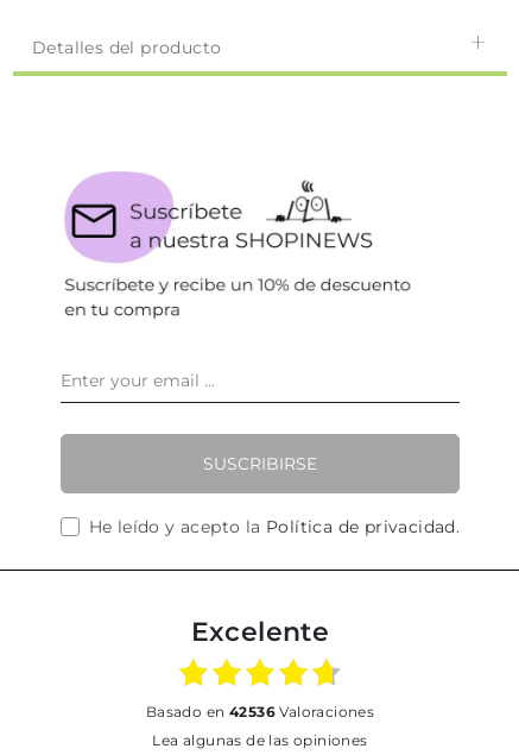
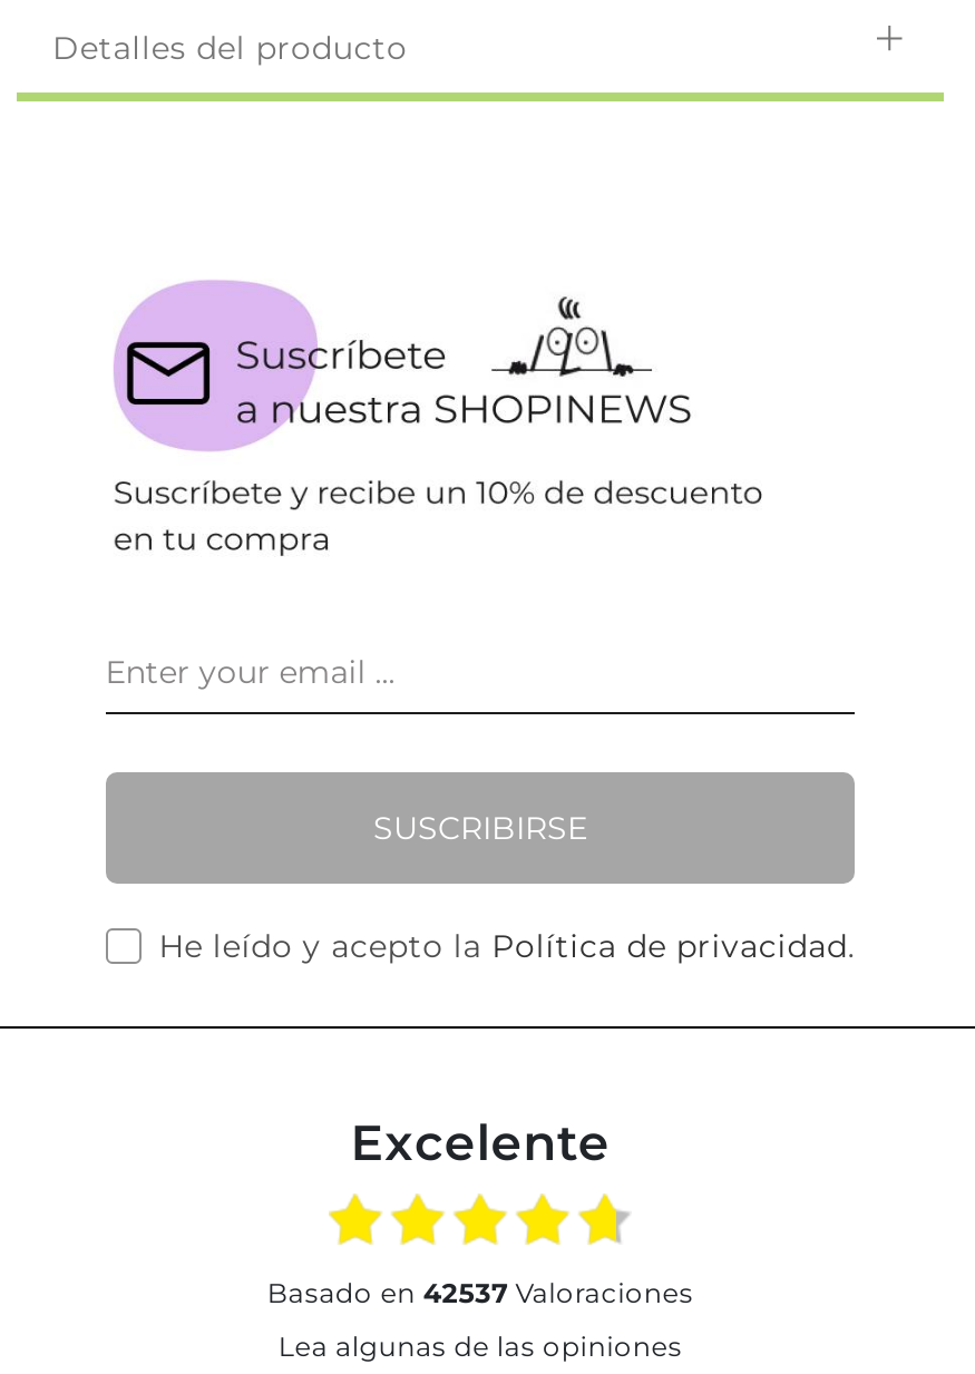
- basado en 42536 Valoraciones
+ basado en 42537 Valoraciones
